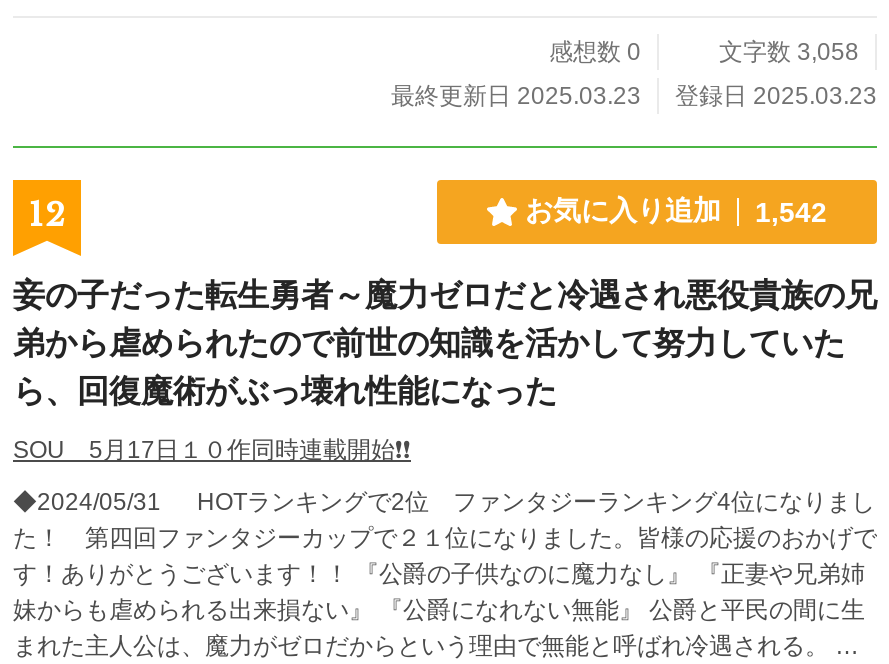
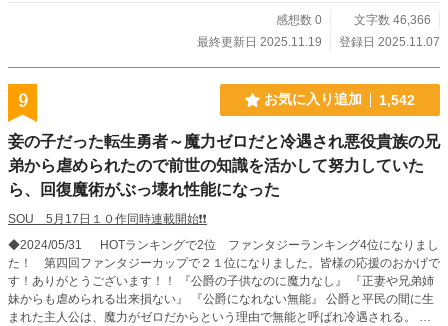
- 文字数 3,058
+ 文字数 46,366

- 最終更新日 2025.03.23
+ 最終更新日 2025.11.19

- 登録日 2025.03.23
+ 登録日 2025.11.07

- 12
+ 9
